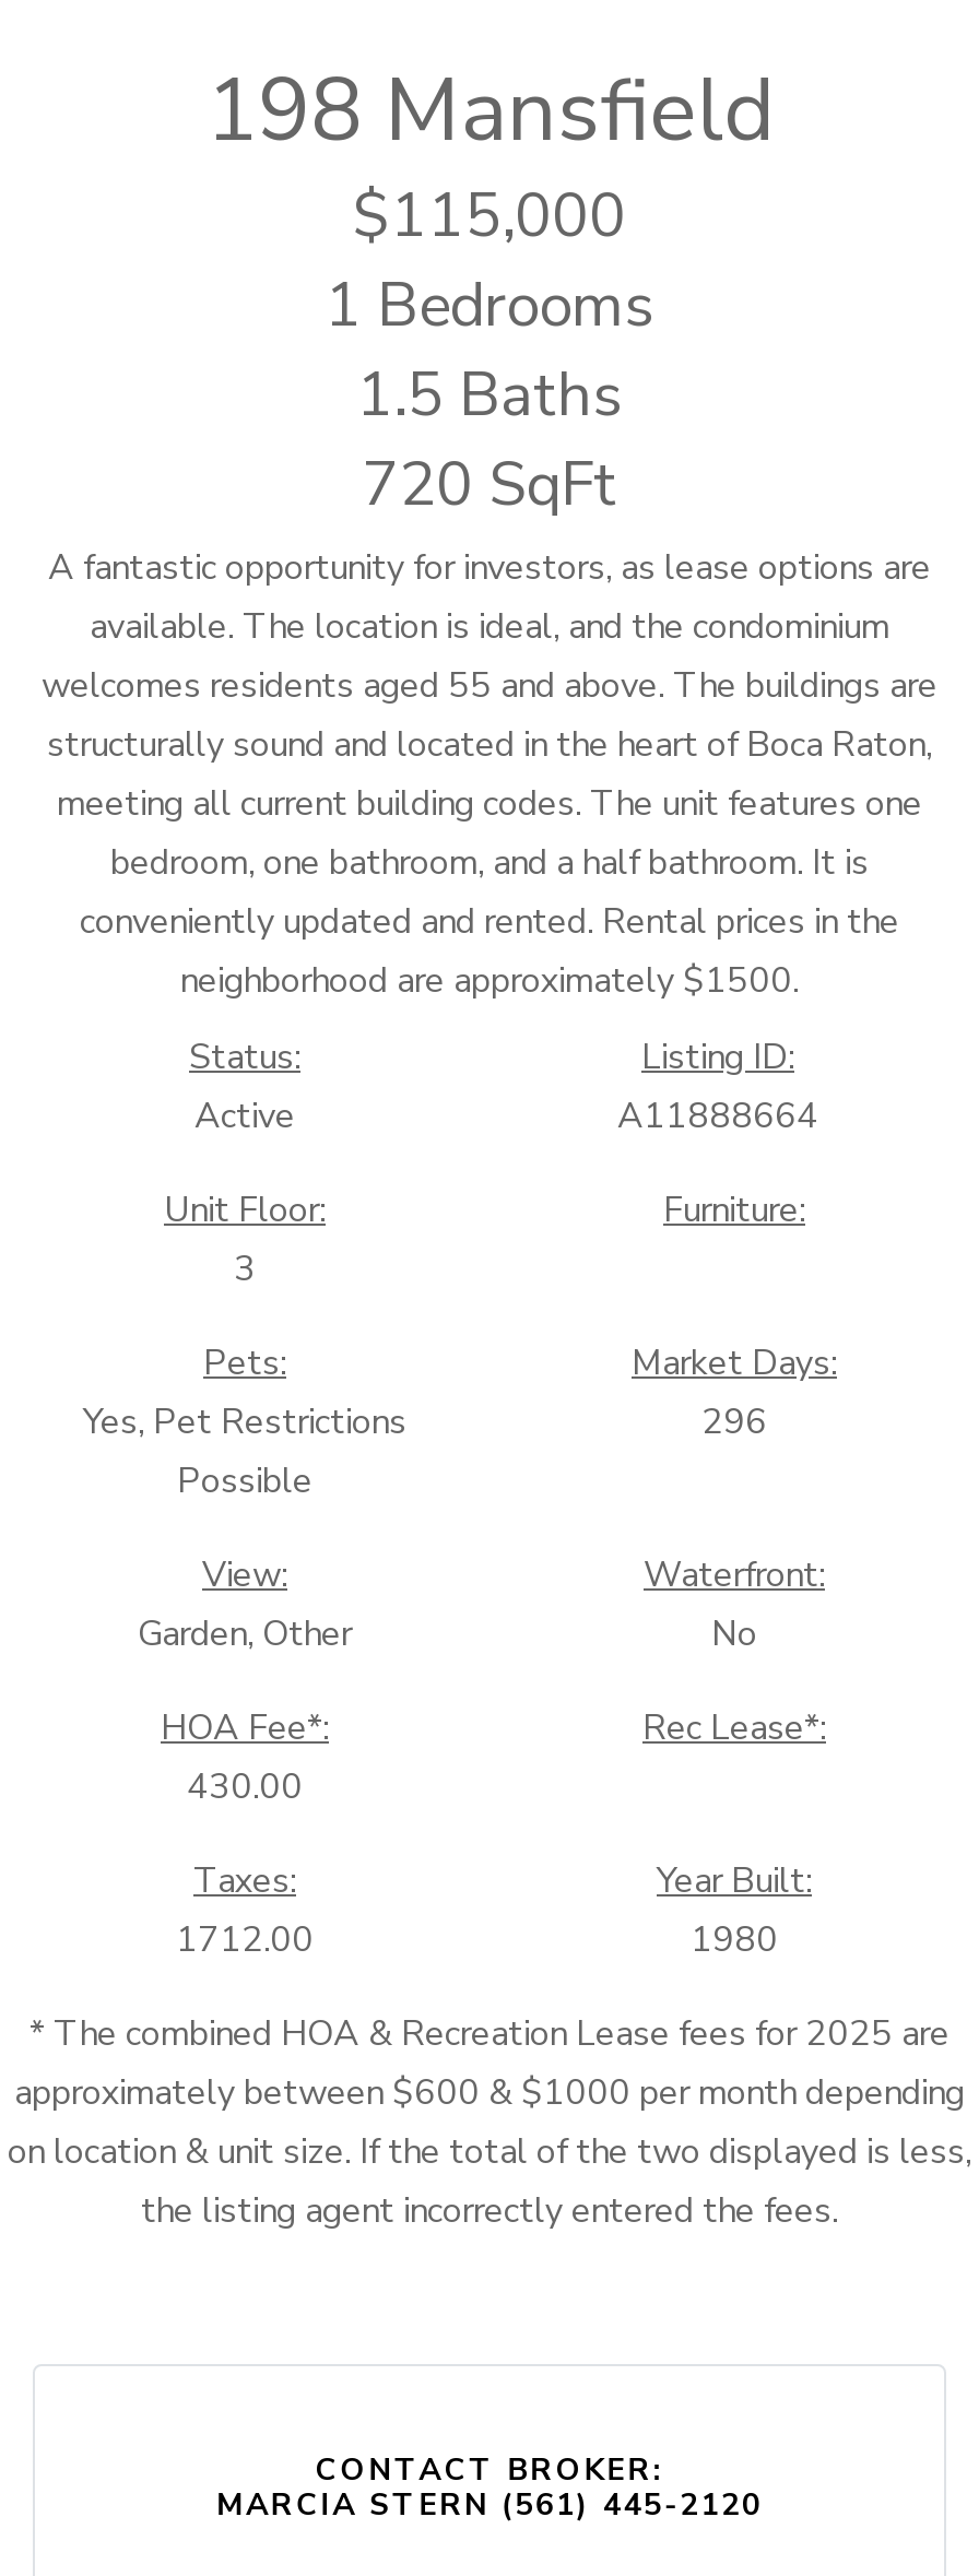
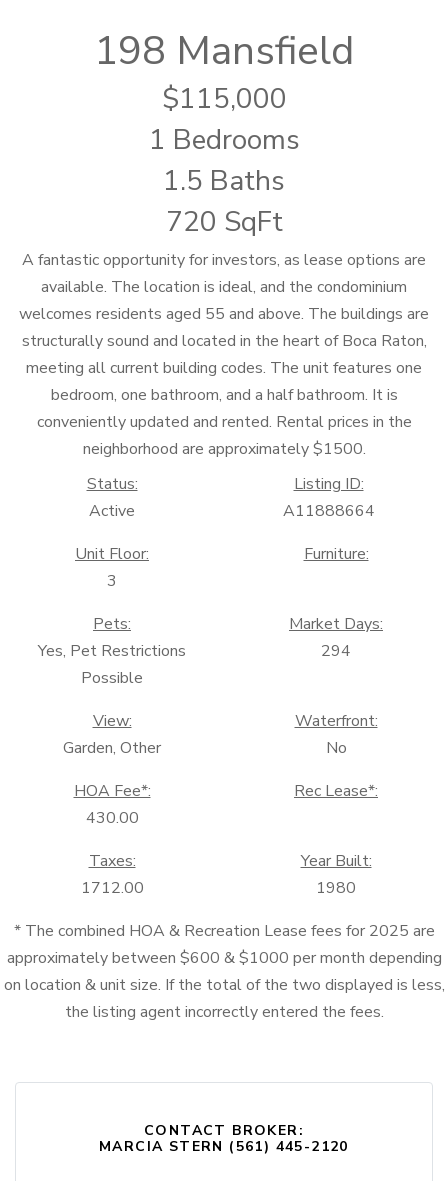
- 296
+ 294
